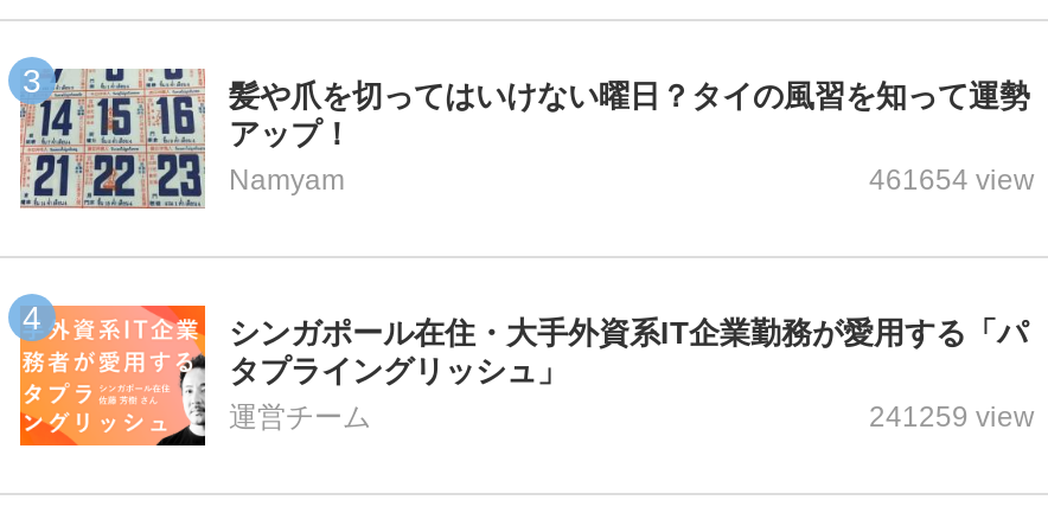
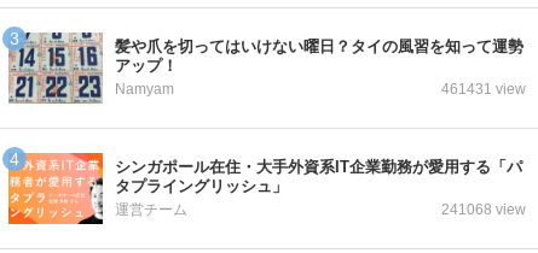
- 461654 view
+ 461431 view

- 241259 view
+ 241068 view
